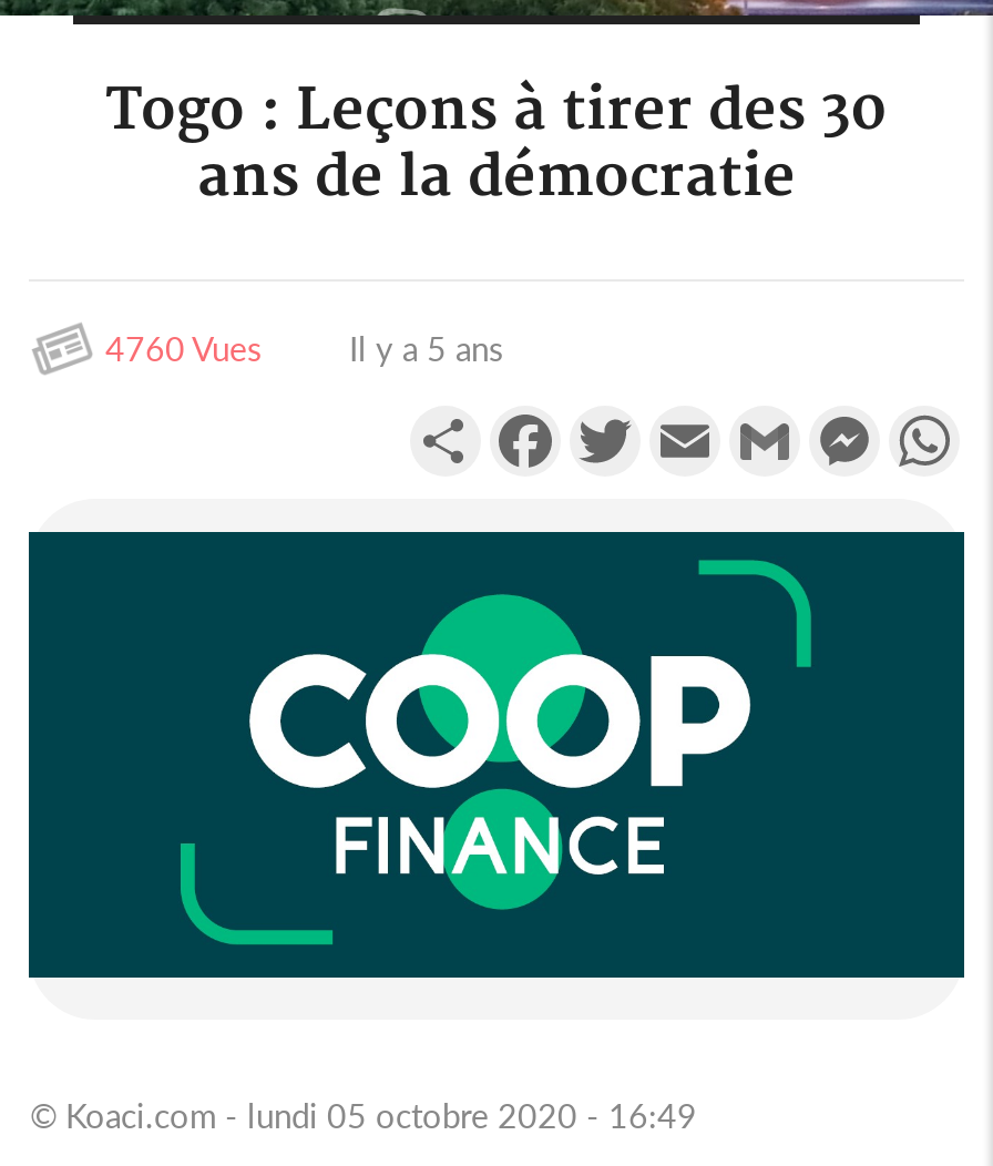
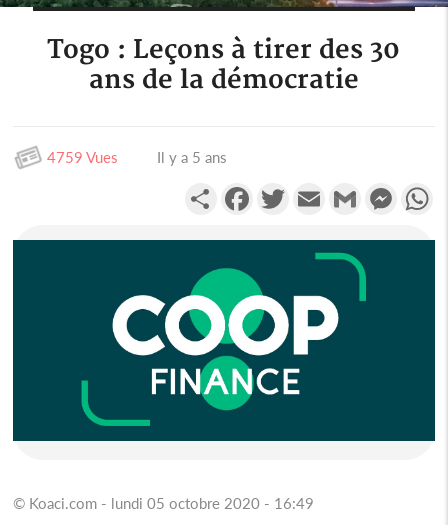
- 4760 Vues Il y a 5 ans
+ 4759 Vues Il y a 5 ans
